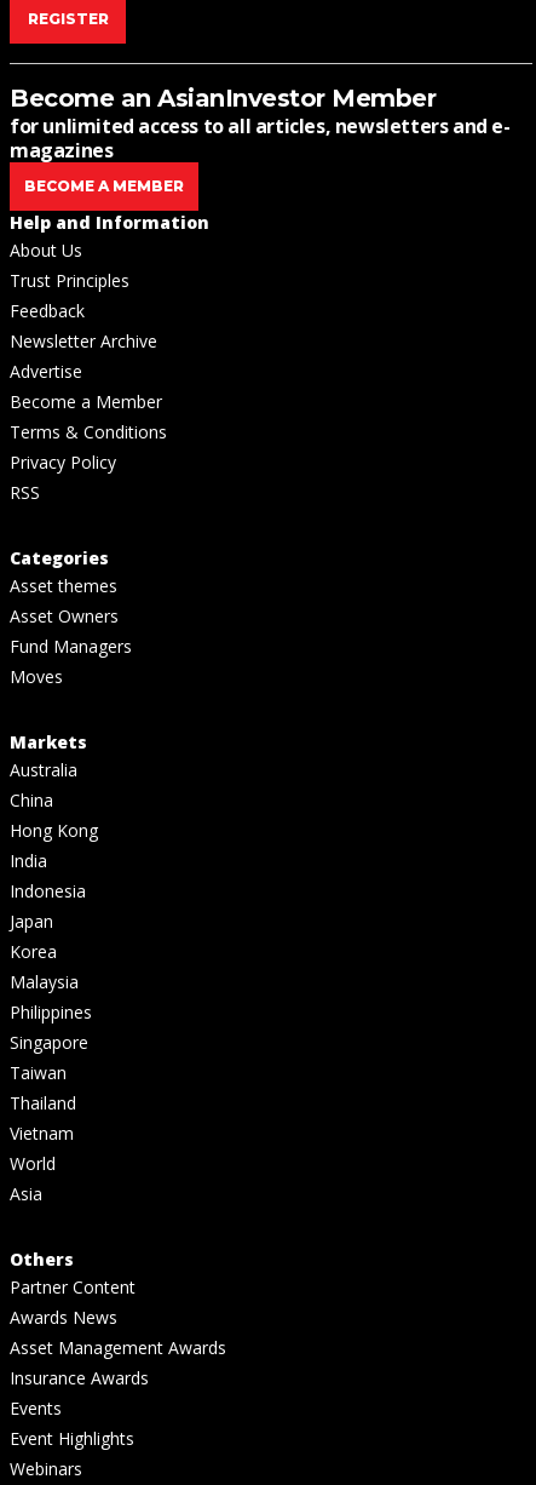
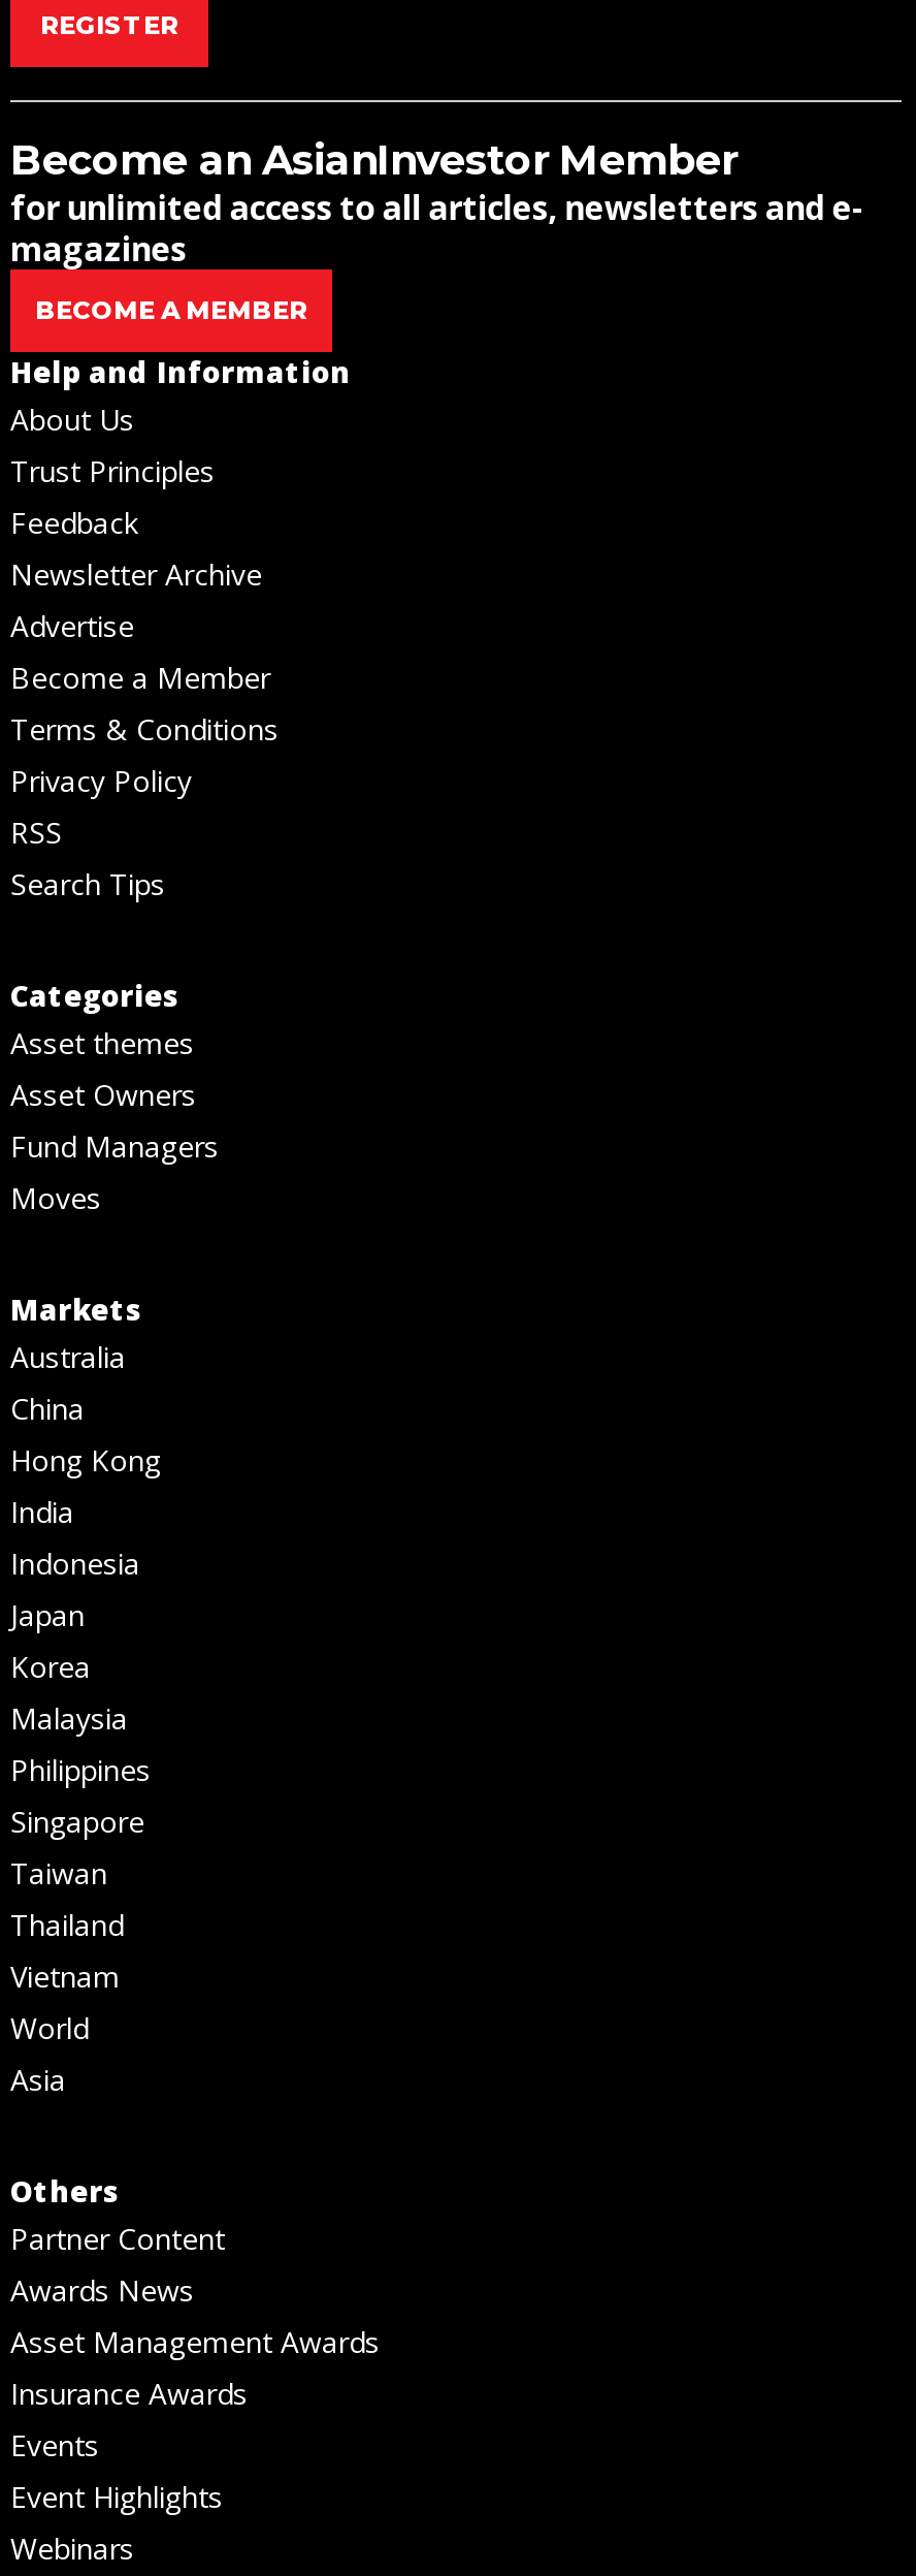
+ Search Tips
